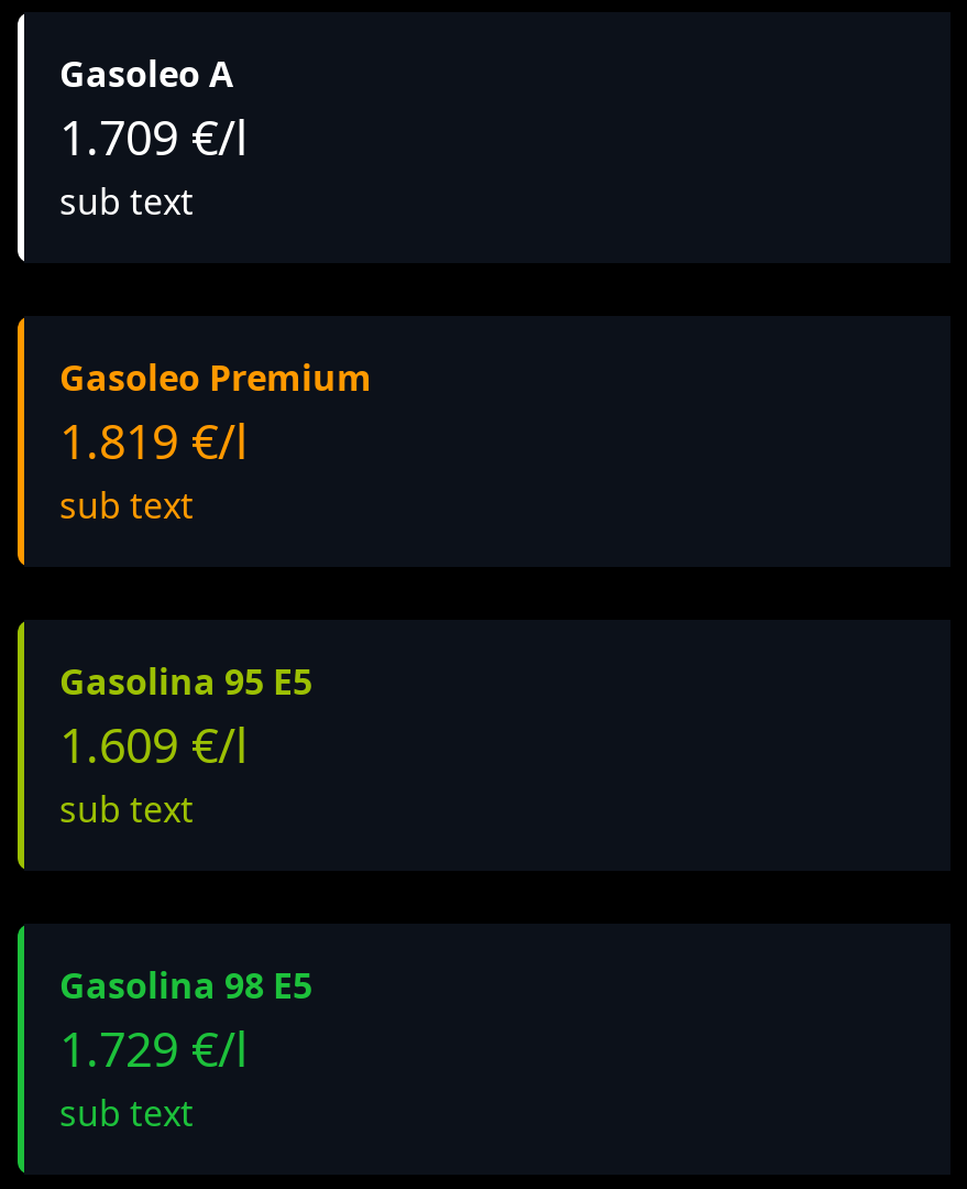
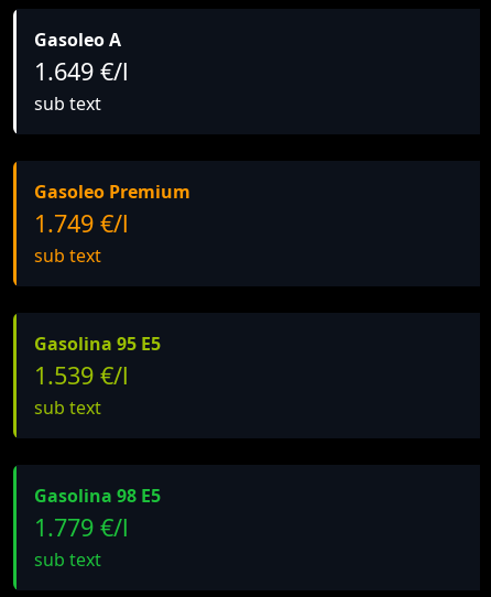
- 1.709 €/l
+ 1.649 €/l

- 1.819 €/l
+ 1.749 €/l

- 1.609 €/l
+ 1.539 €/l

- 1.729 €/l
+ 1.779 €/l
